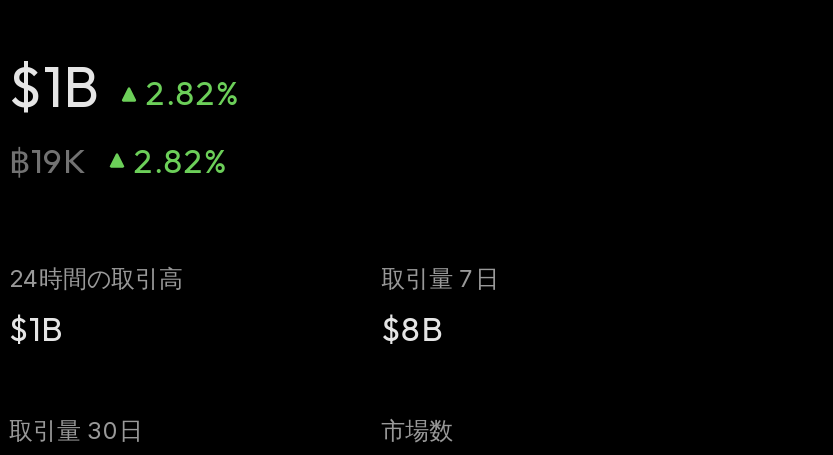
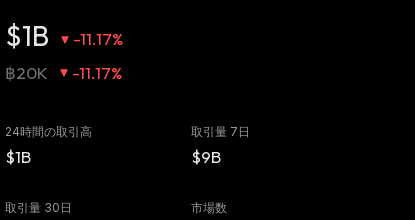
- $1B 2.82%
+ $1B -11.17%

- ฿19K
- 2.82%
+ ฿20K
+ -11.17%

- $8B
+ $9B
